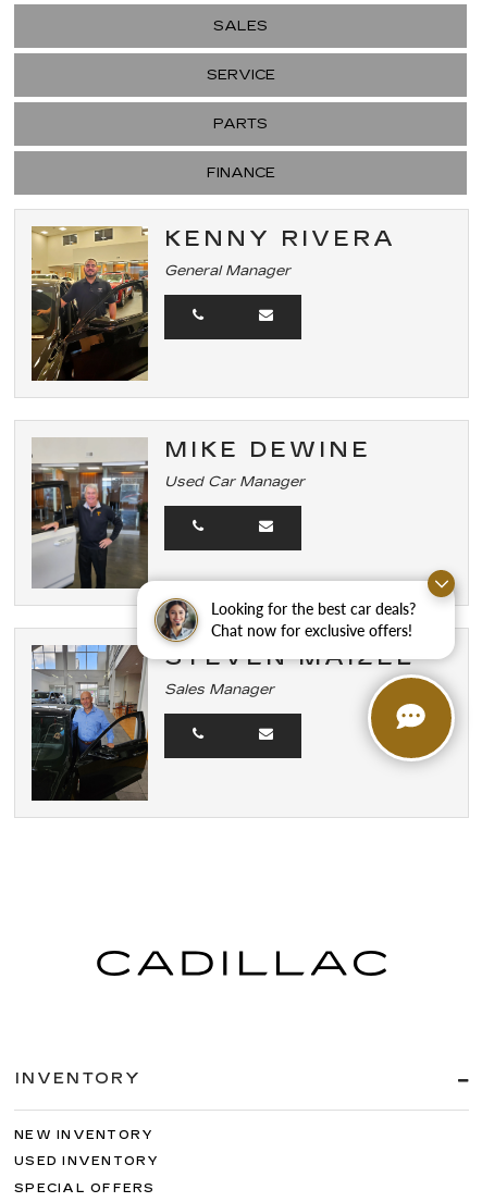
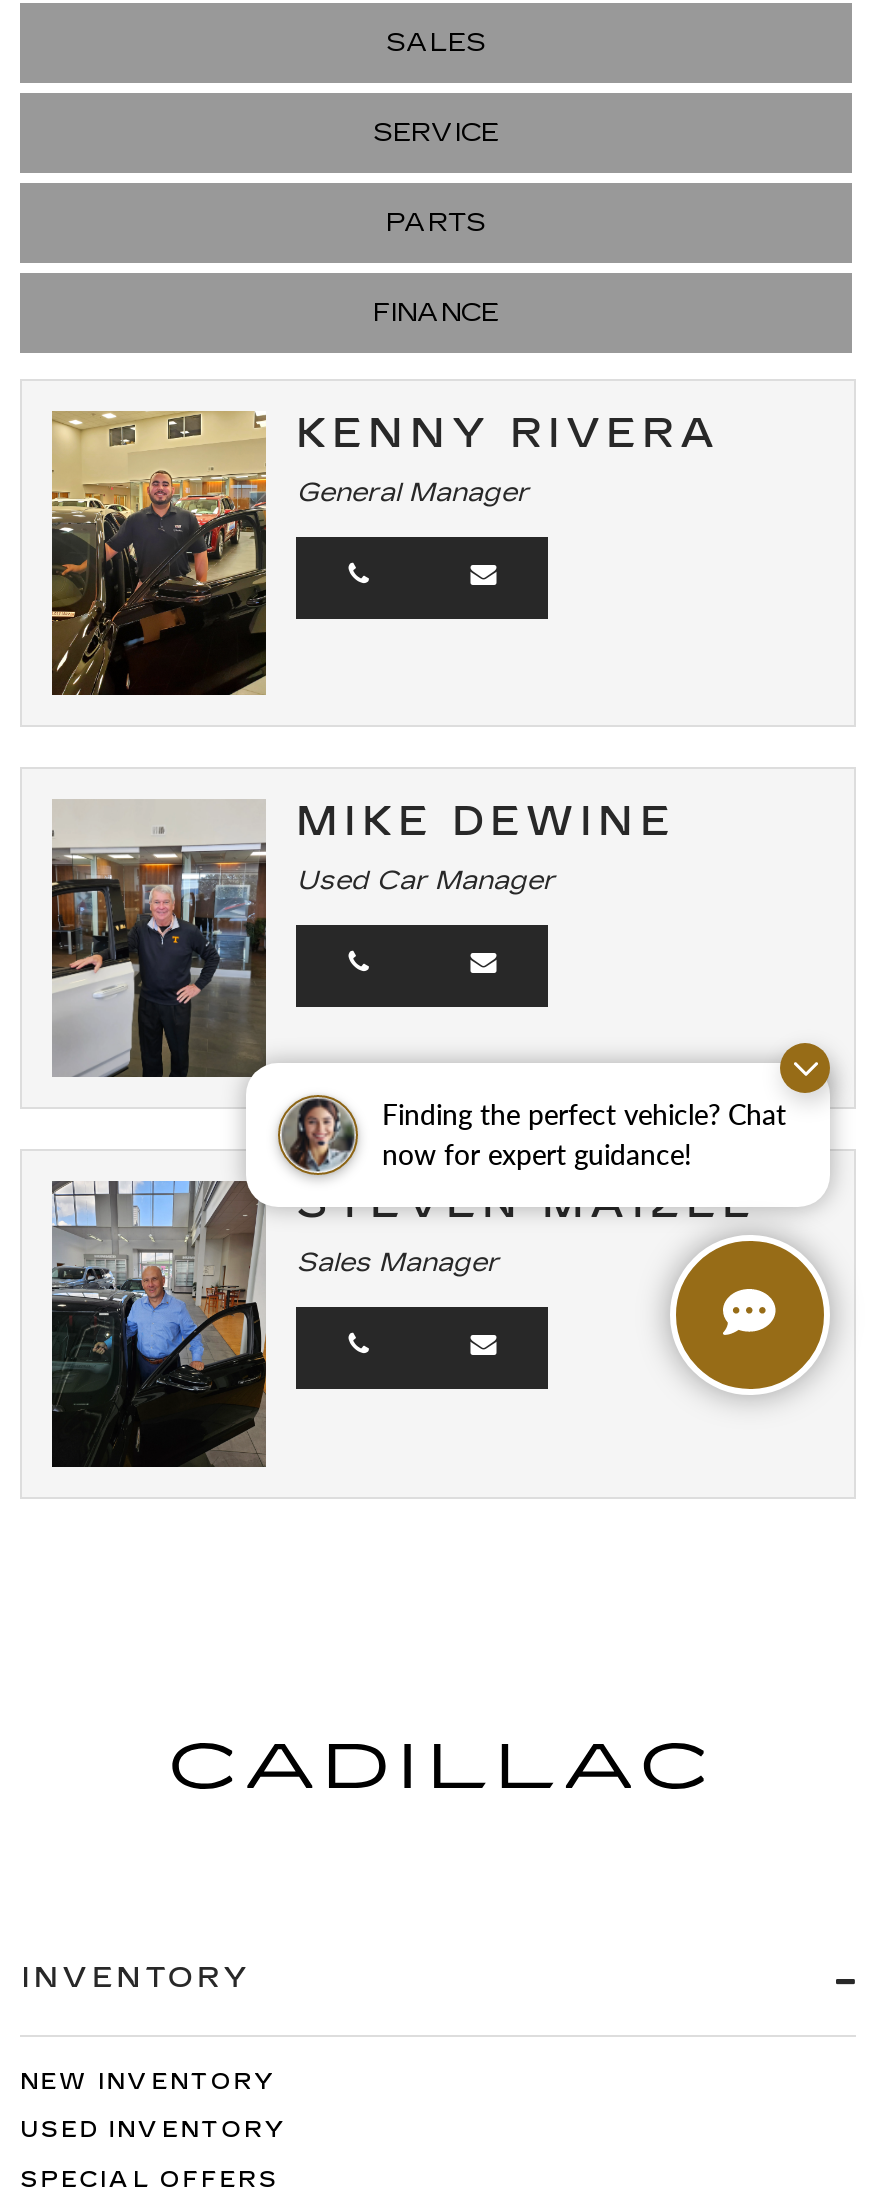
- Looking for the best car deals?
- Chat now for exclusive offers!
+ Finding the perfect vehicle? Chat
+ now for expert guidance!
